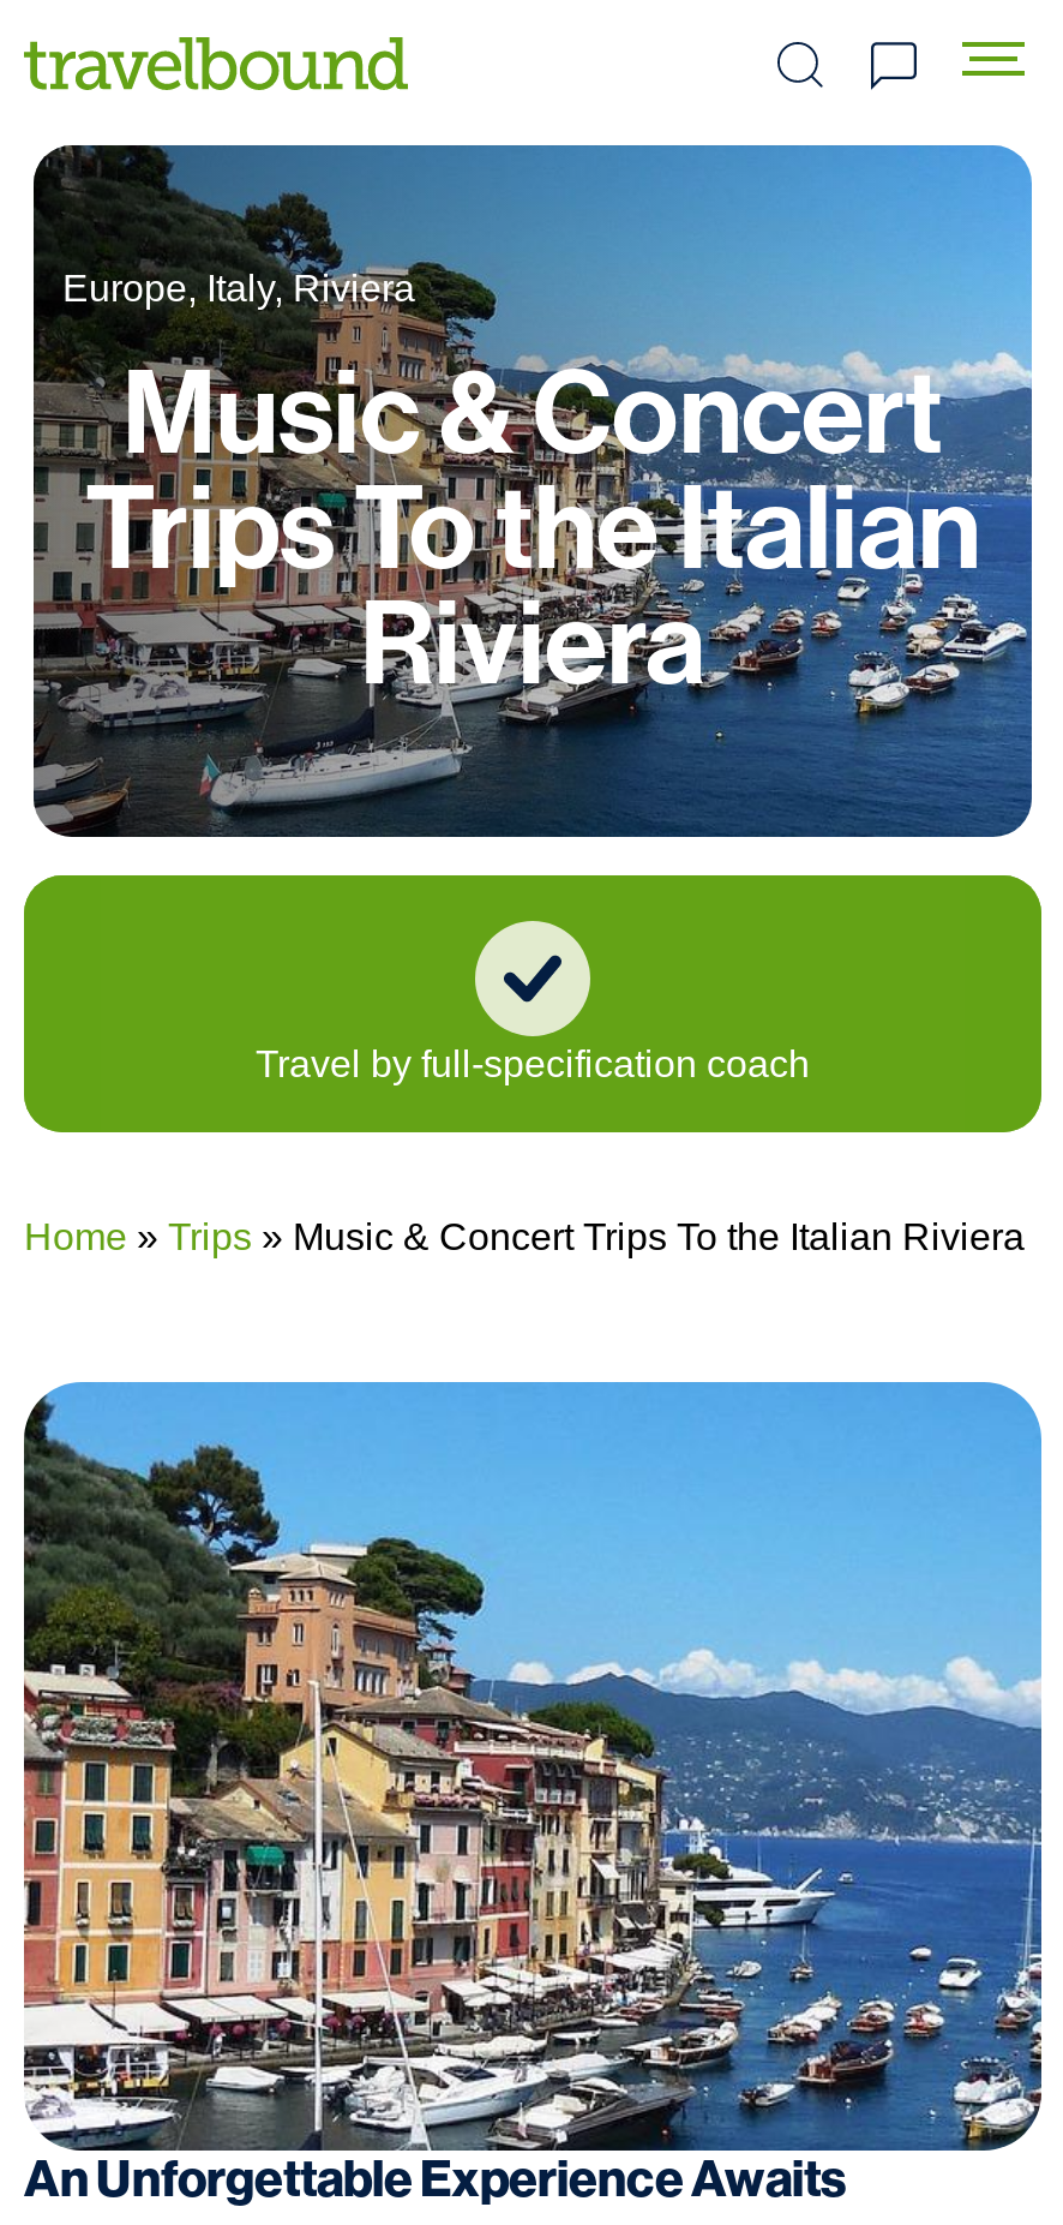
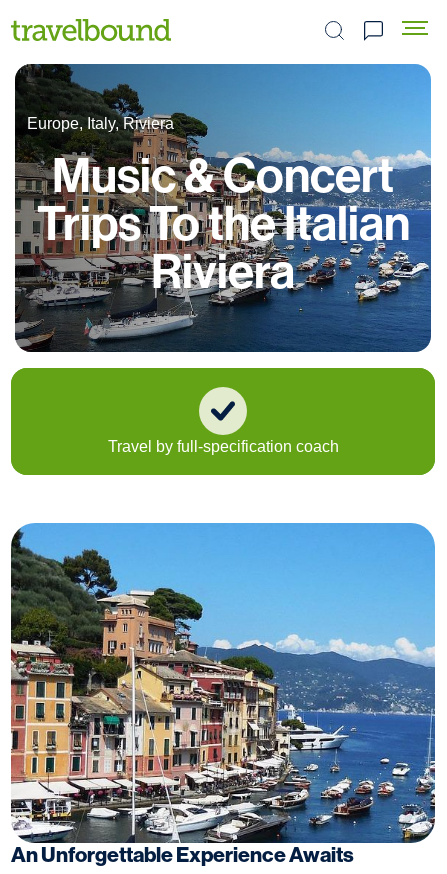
- Home» Trips» Music & Concert Trips To the Italian Riviera
